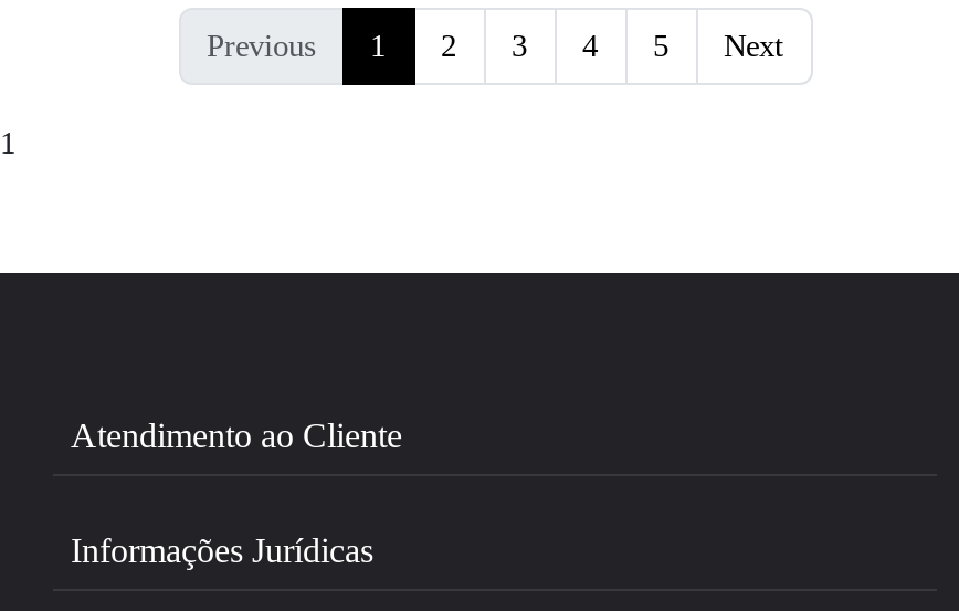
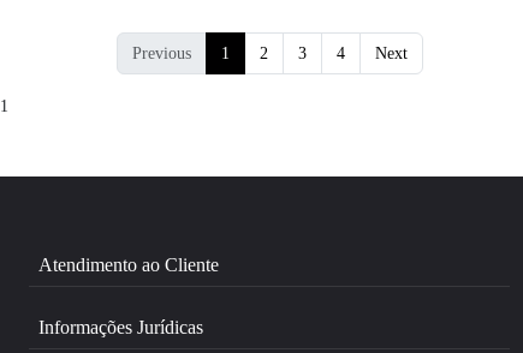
- 5
